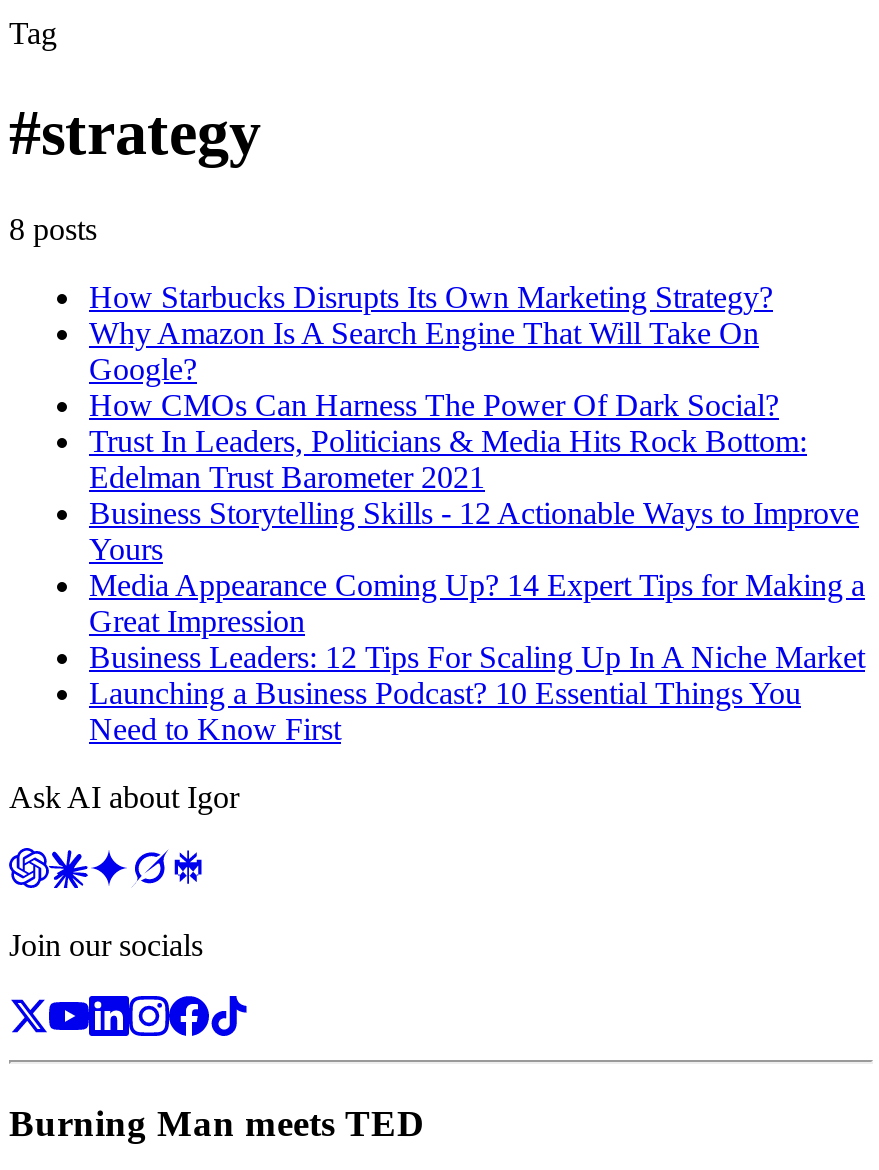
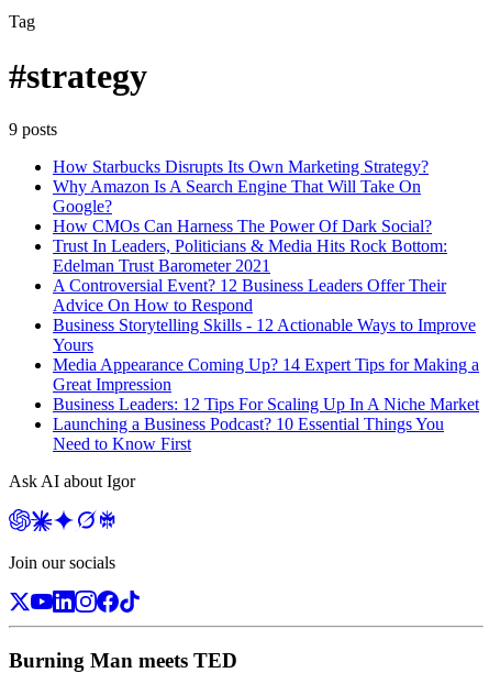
- 8 posts
+ 9 posts

+ A Controversial Event? 12 Business Leaders Offer Their
+ Advice On How to Respond
